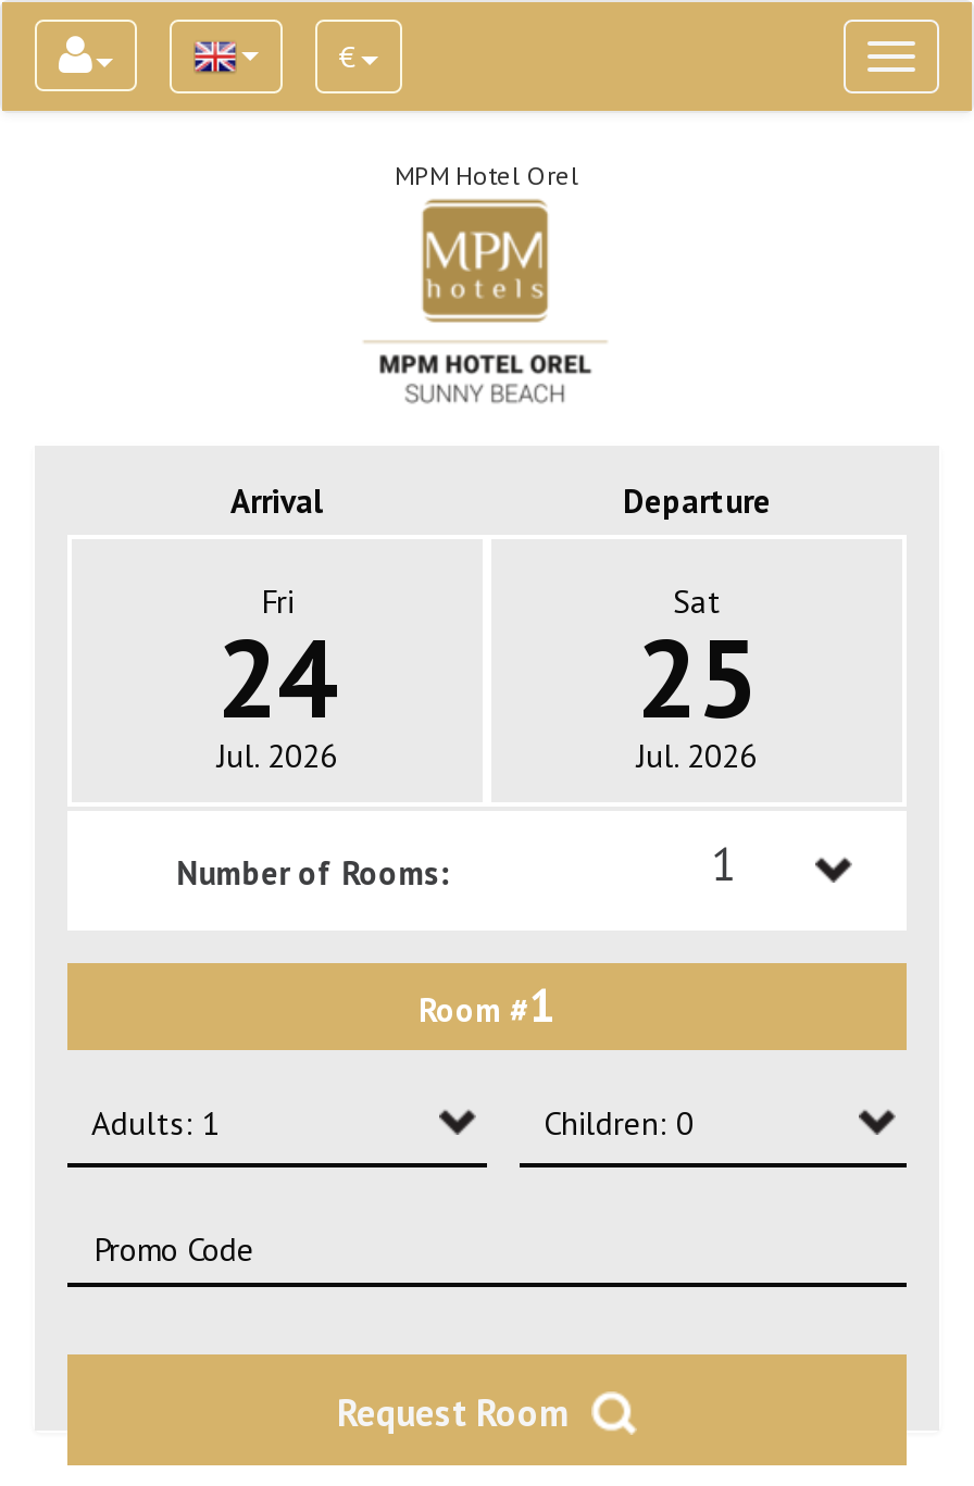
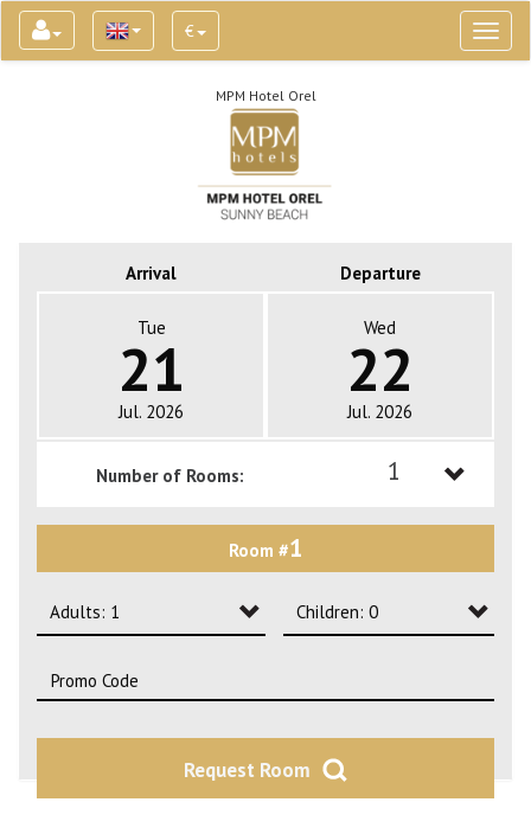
- Fri
- 24
+ Tue
+ 21

- Sat
- 25
+ Wed
+ 22
